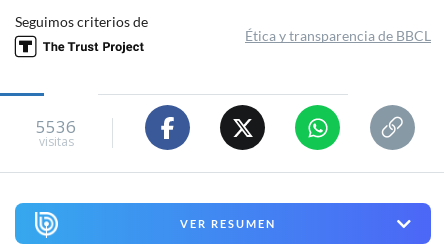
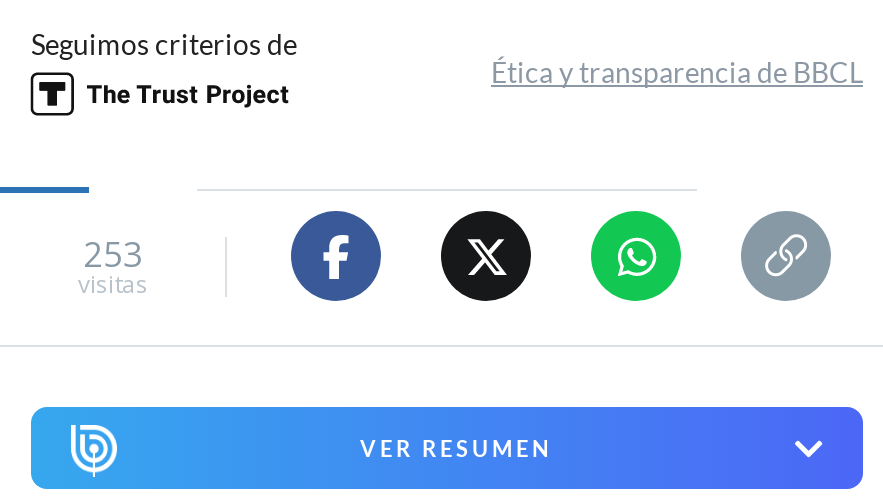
- 5536
+ 253
